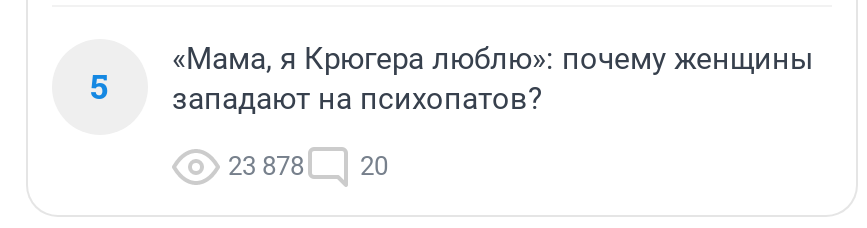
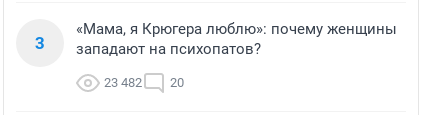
- 5 западают на психопатов?
+ 3 западают на психопатов?

- 23 878 20
+ 23 482 20
